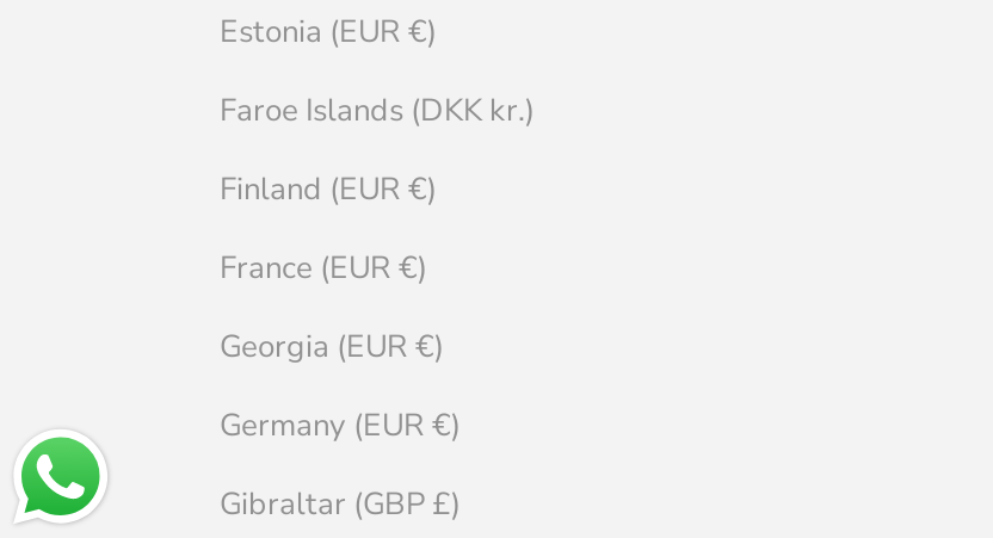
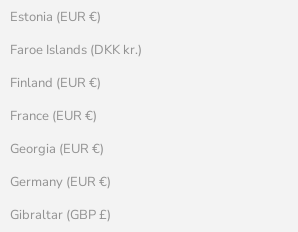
- [image]
